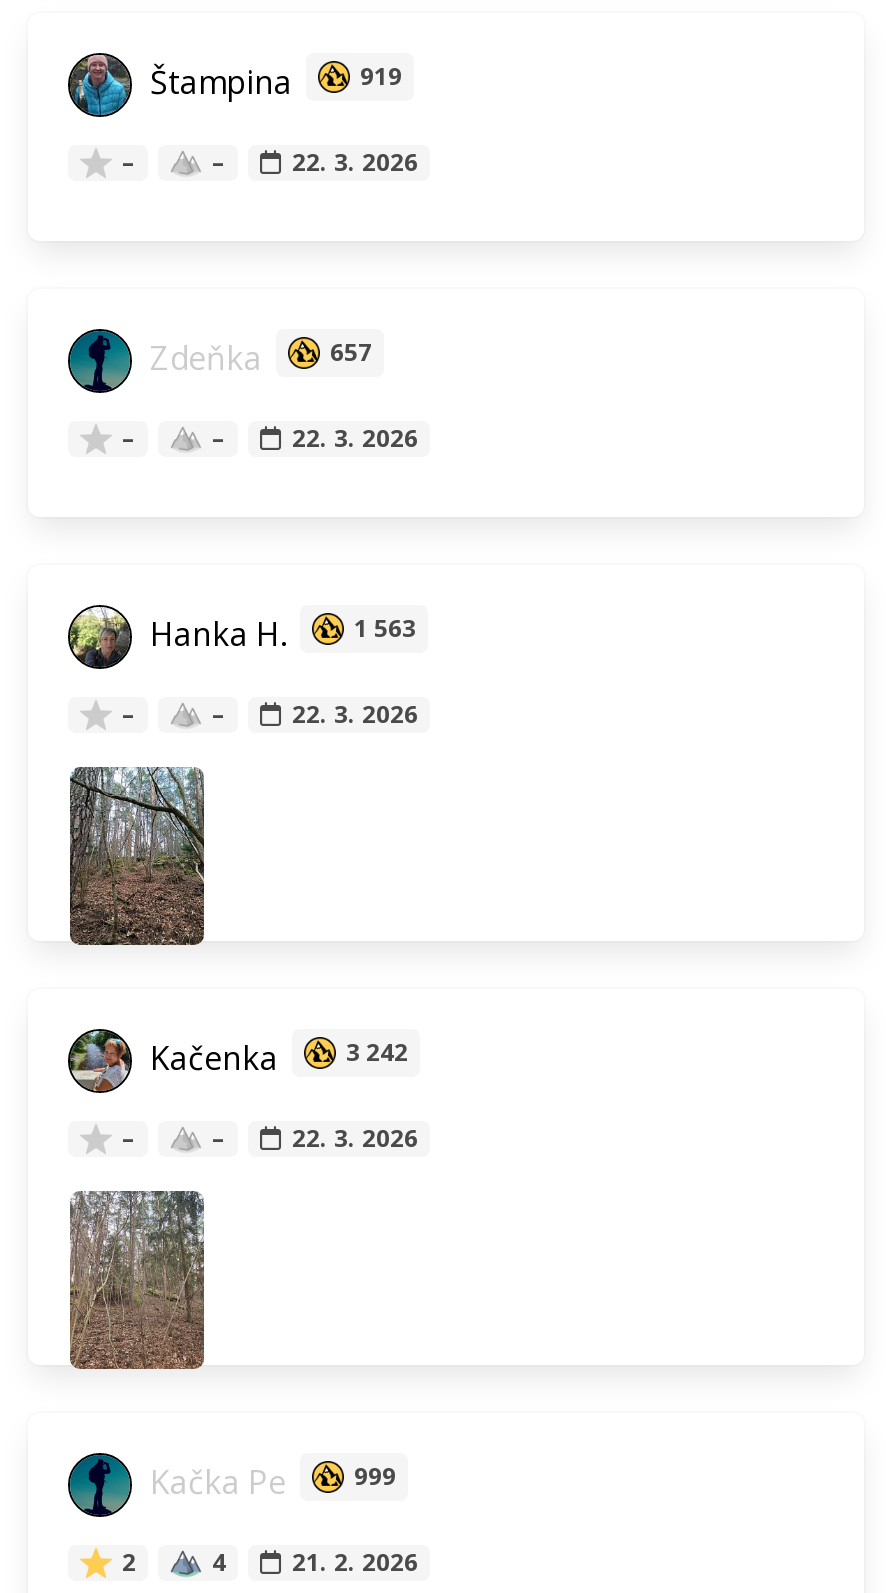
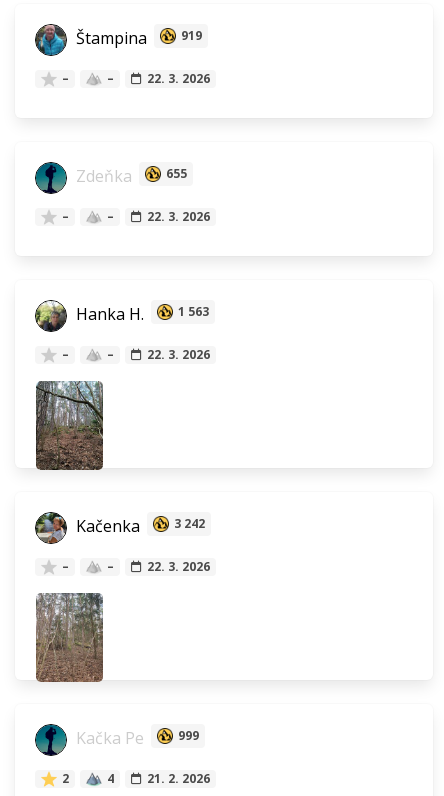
- Zdeňka 657
+ Zdeňka 655
